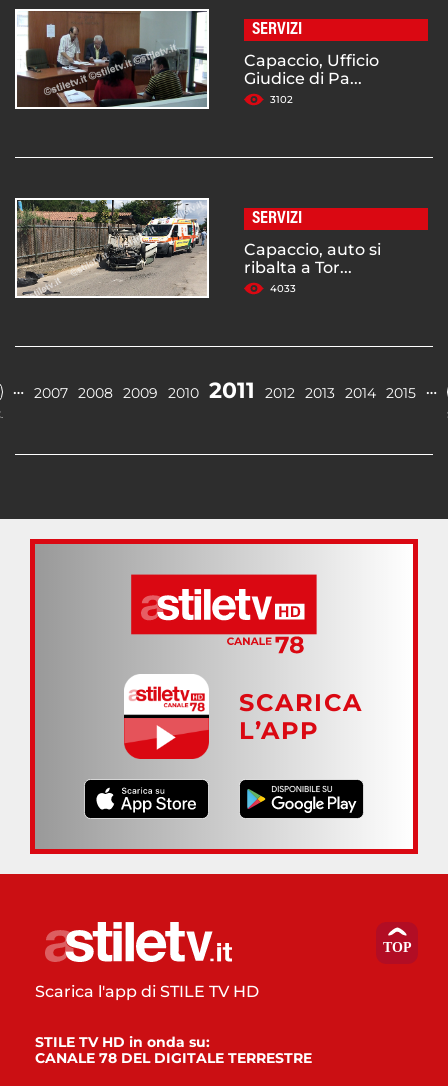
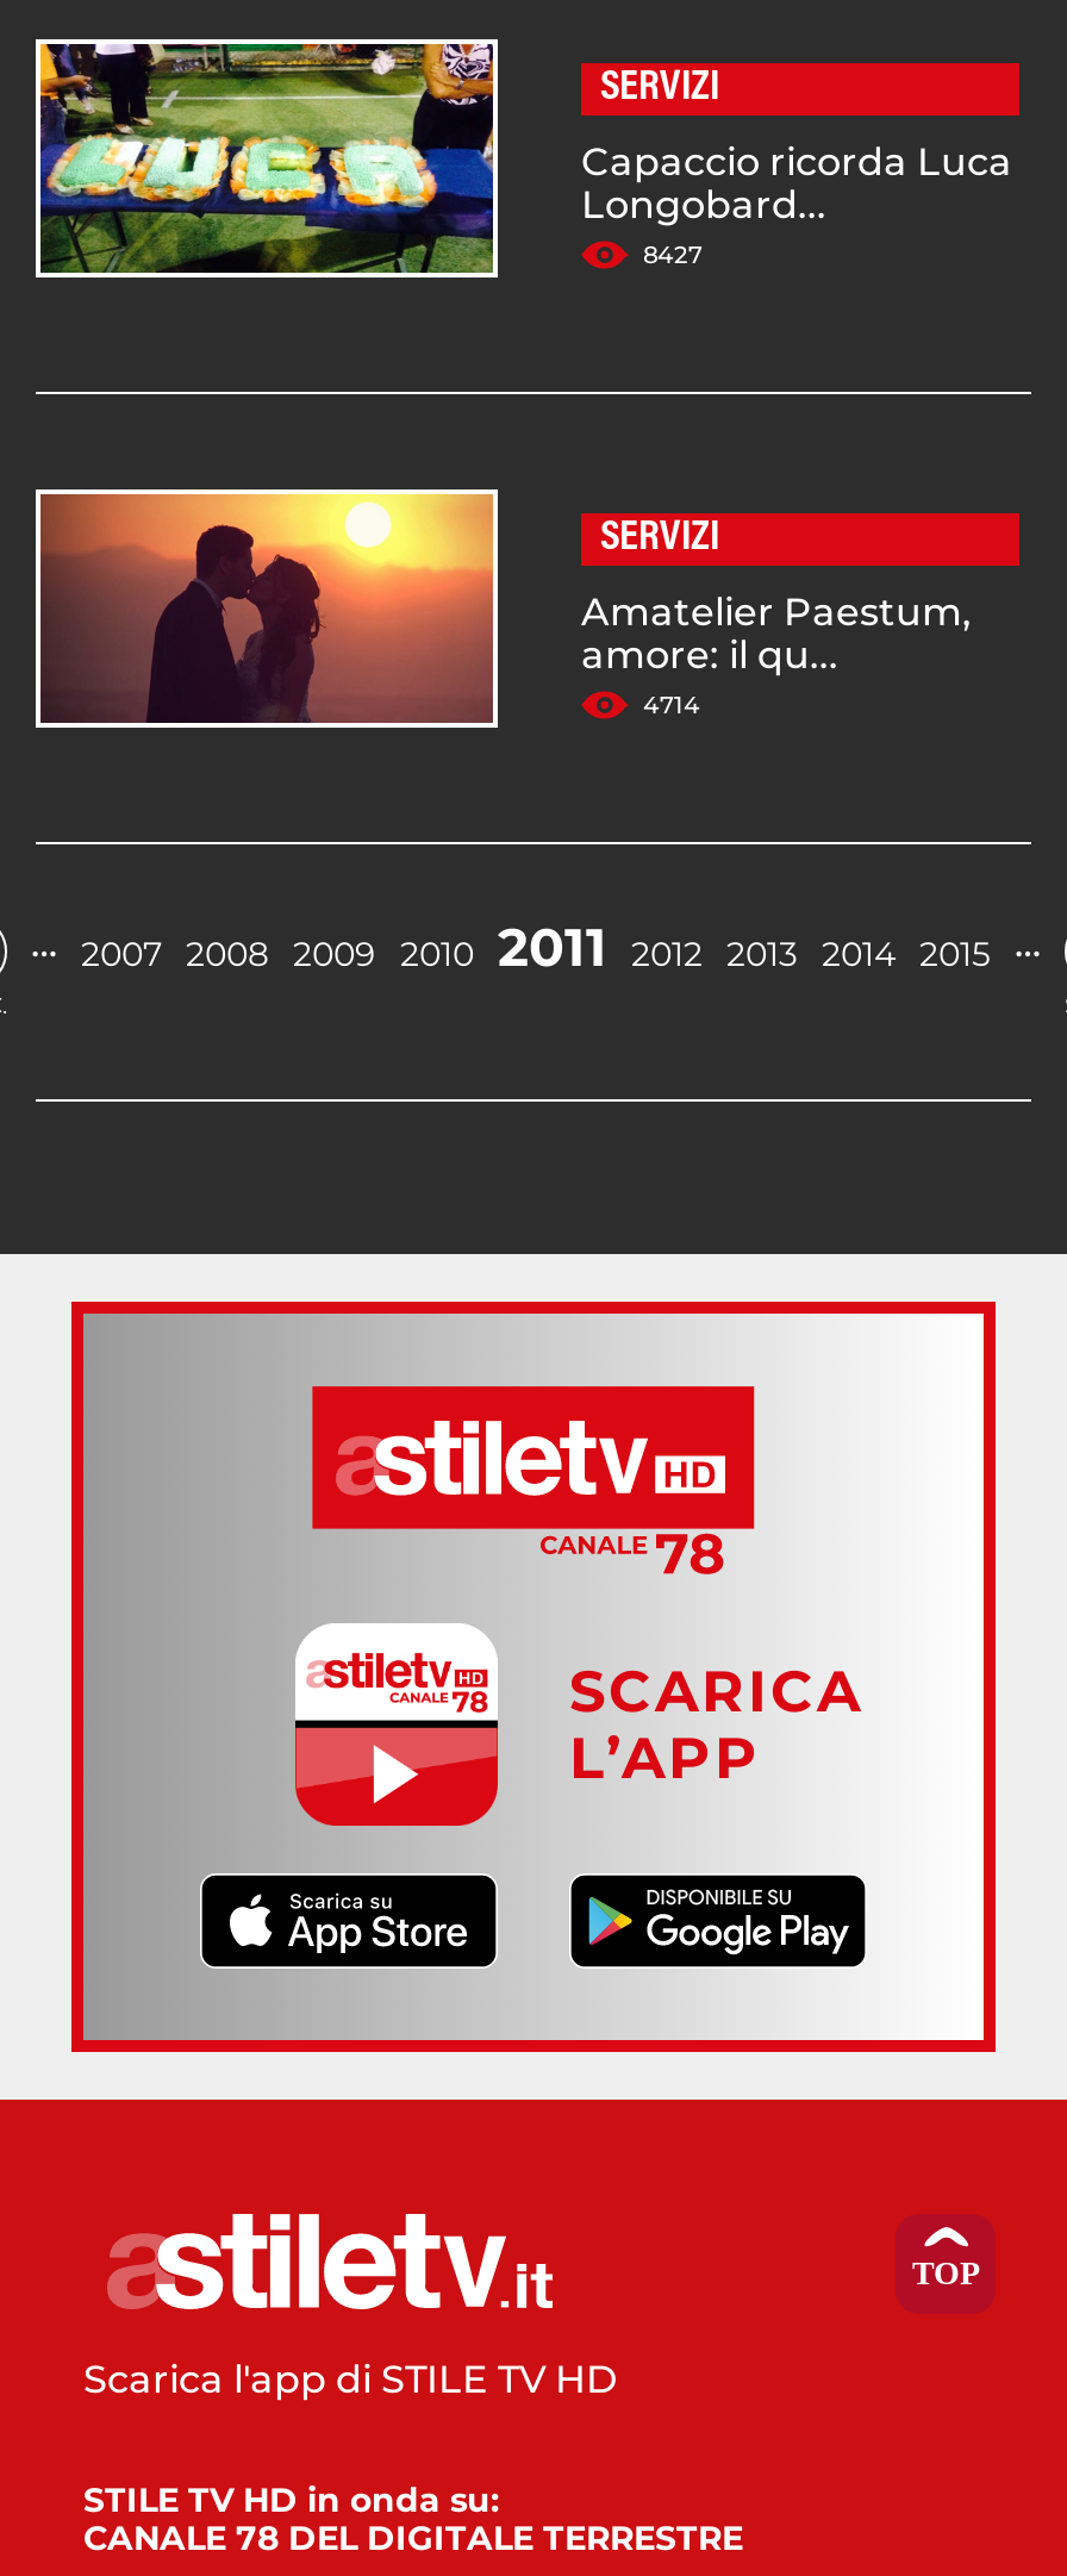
- [image]
- Capaccio, Ufficio
- Giudice di Pa...
- 3102
+ [image]
+ Capaccio ricorda Luca
+ Longobard...
+ 8427

- [image]
- Capaccio, auto si
- ribalta a Tor...
- 4033
+ [image]
+ Amatelier Paestum,
+ amore: il qu...
+ 4714
